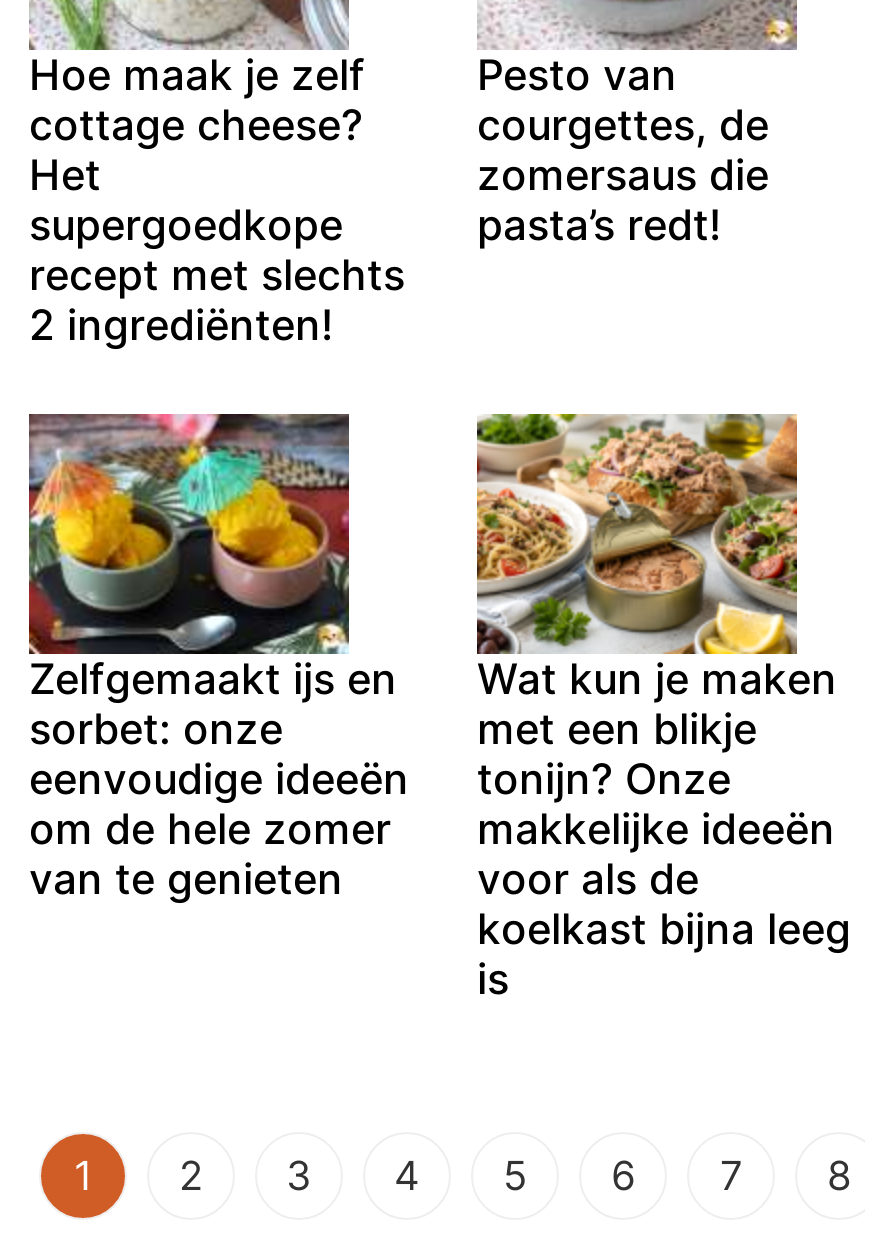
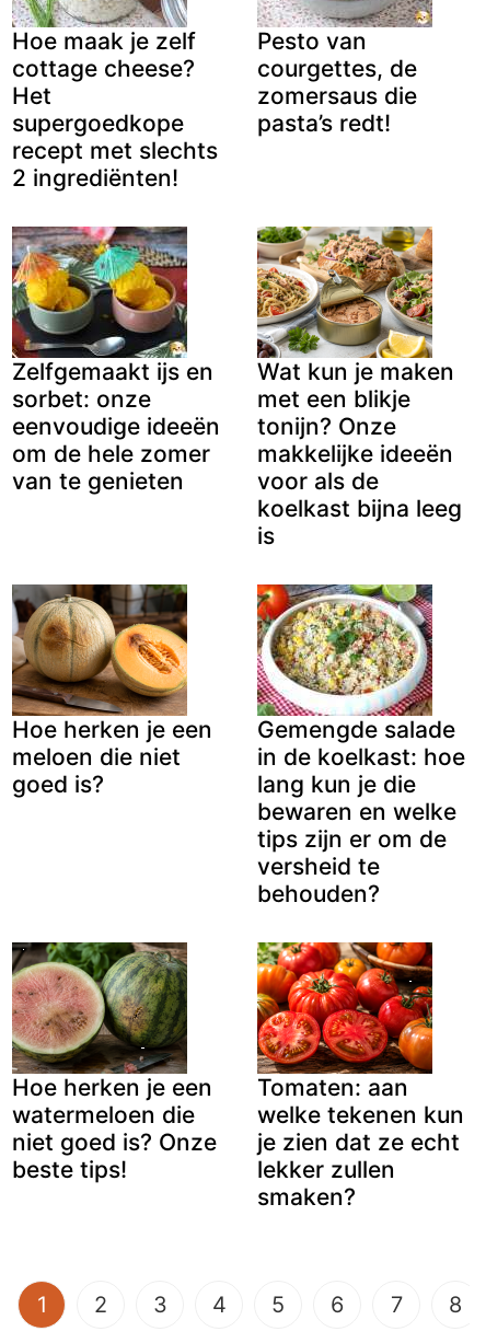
+ [image]
+ Hoe herken je een
+ meloen die niet
+ goed is?

+ [image]
+ Hoe herken je een
+ watermeloen die
+ niet goed is? Onze
+ beste tips!

+ [image]
+ Gemengde salade
+ in de koelkast: hoe
+ lang kun je die
+ bewaren en welke
+ tips zijn er om de
+ versheid te
+ behouden?

+ [image]
+ Tomaten: aan
+ welke tekenen kun
+ je zien dat ze echt
+ lekker zullen
+ smaken?
